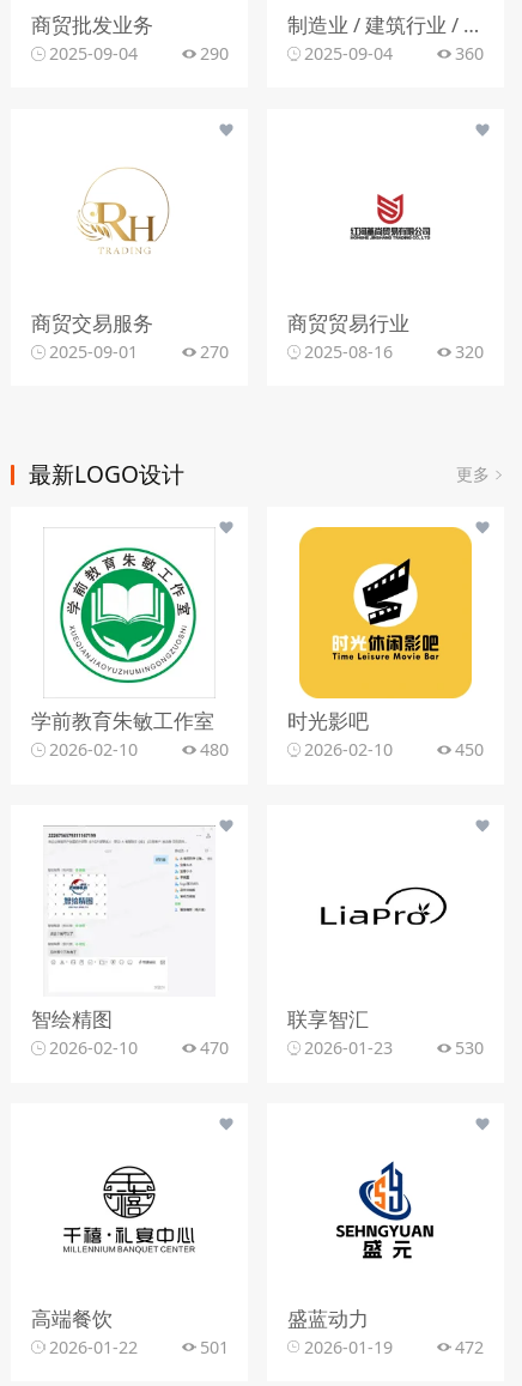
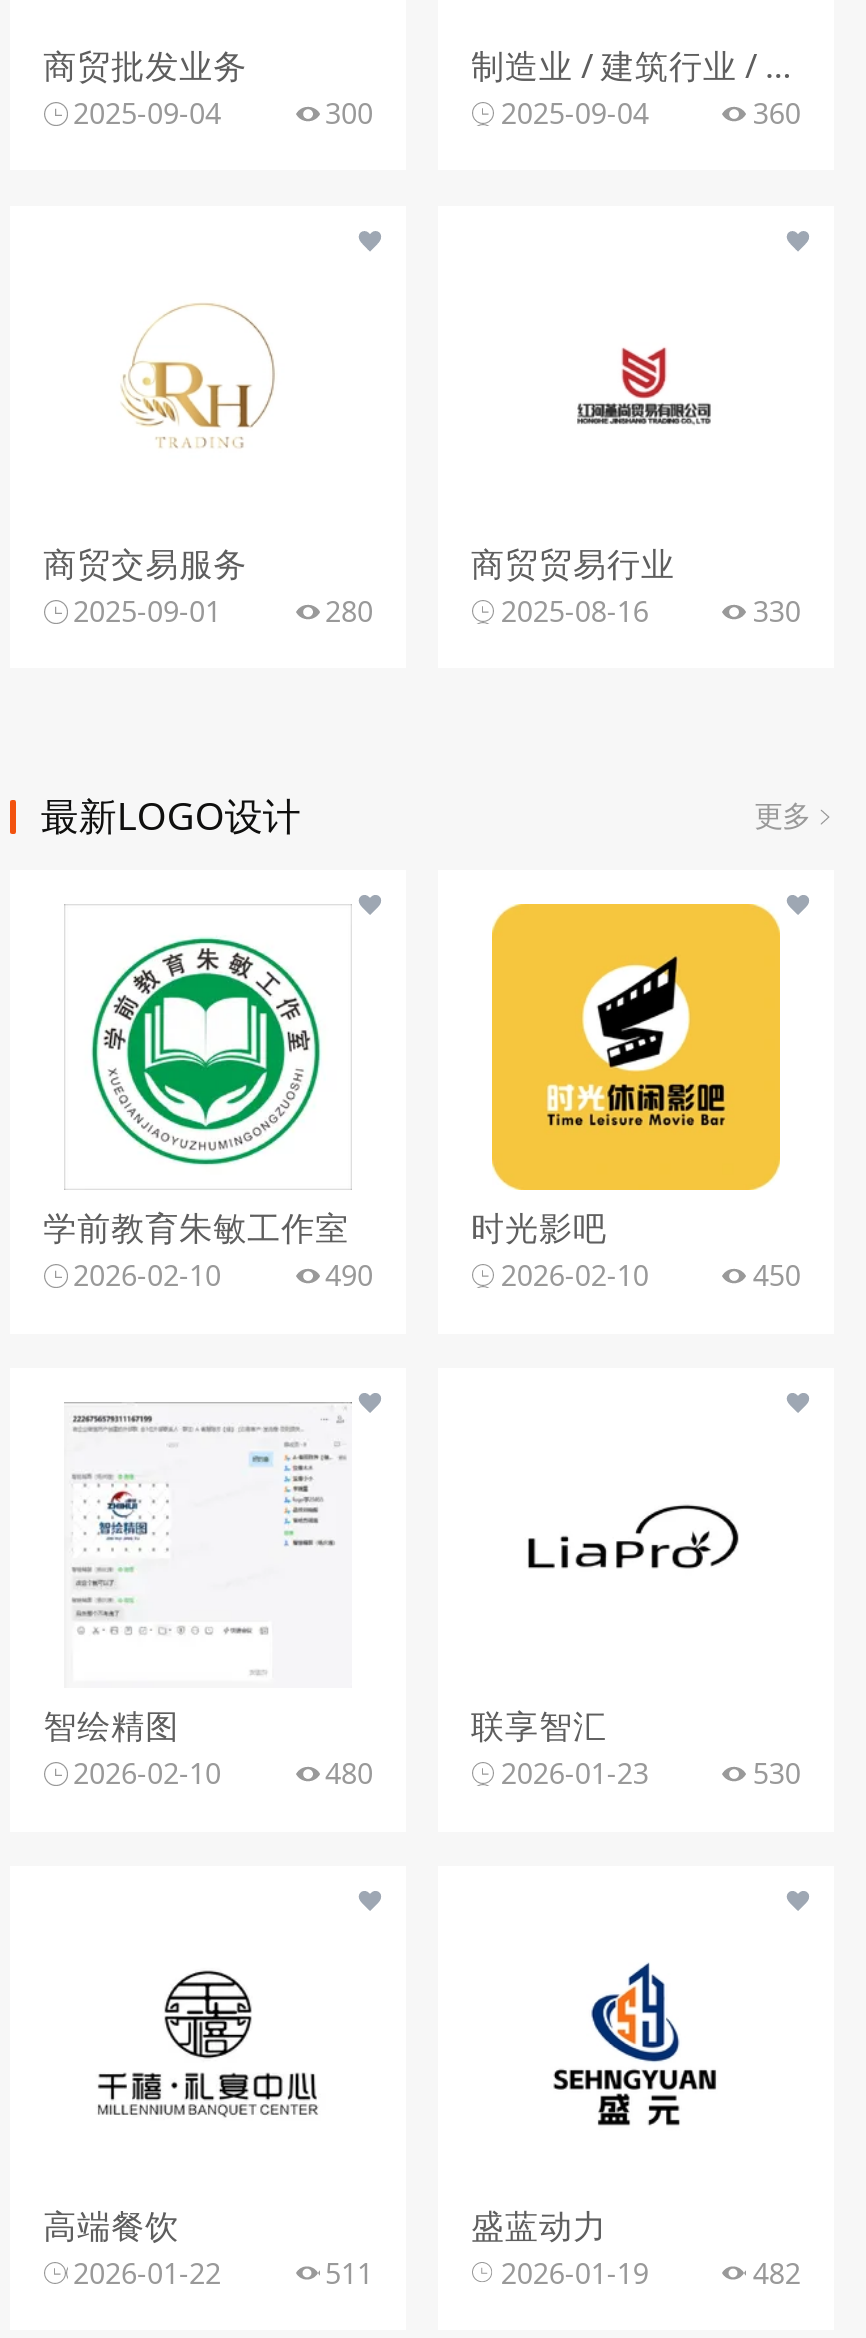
- 290
+ 300

- 270
+ 280

- 320
+ 330

- 480
+ 490

- 470
+ 480

- 501
+ 511

- 472
+ 482
